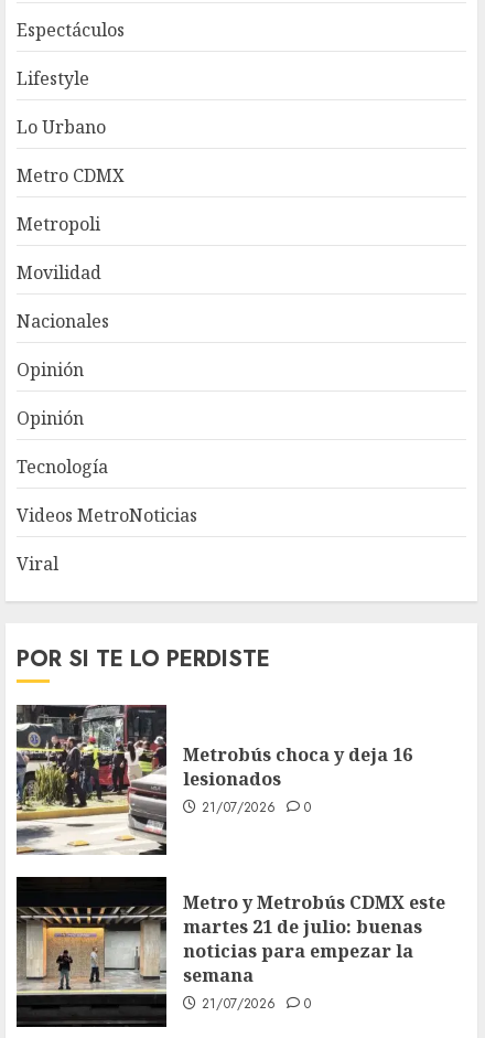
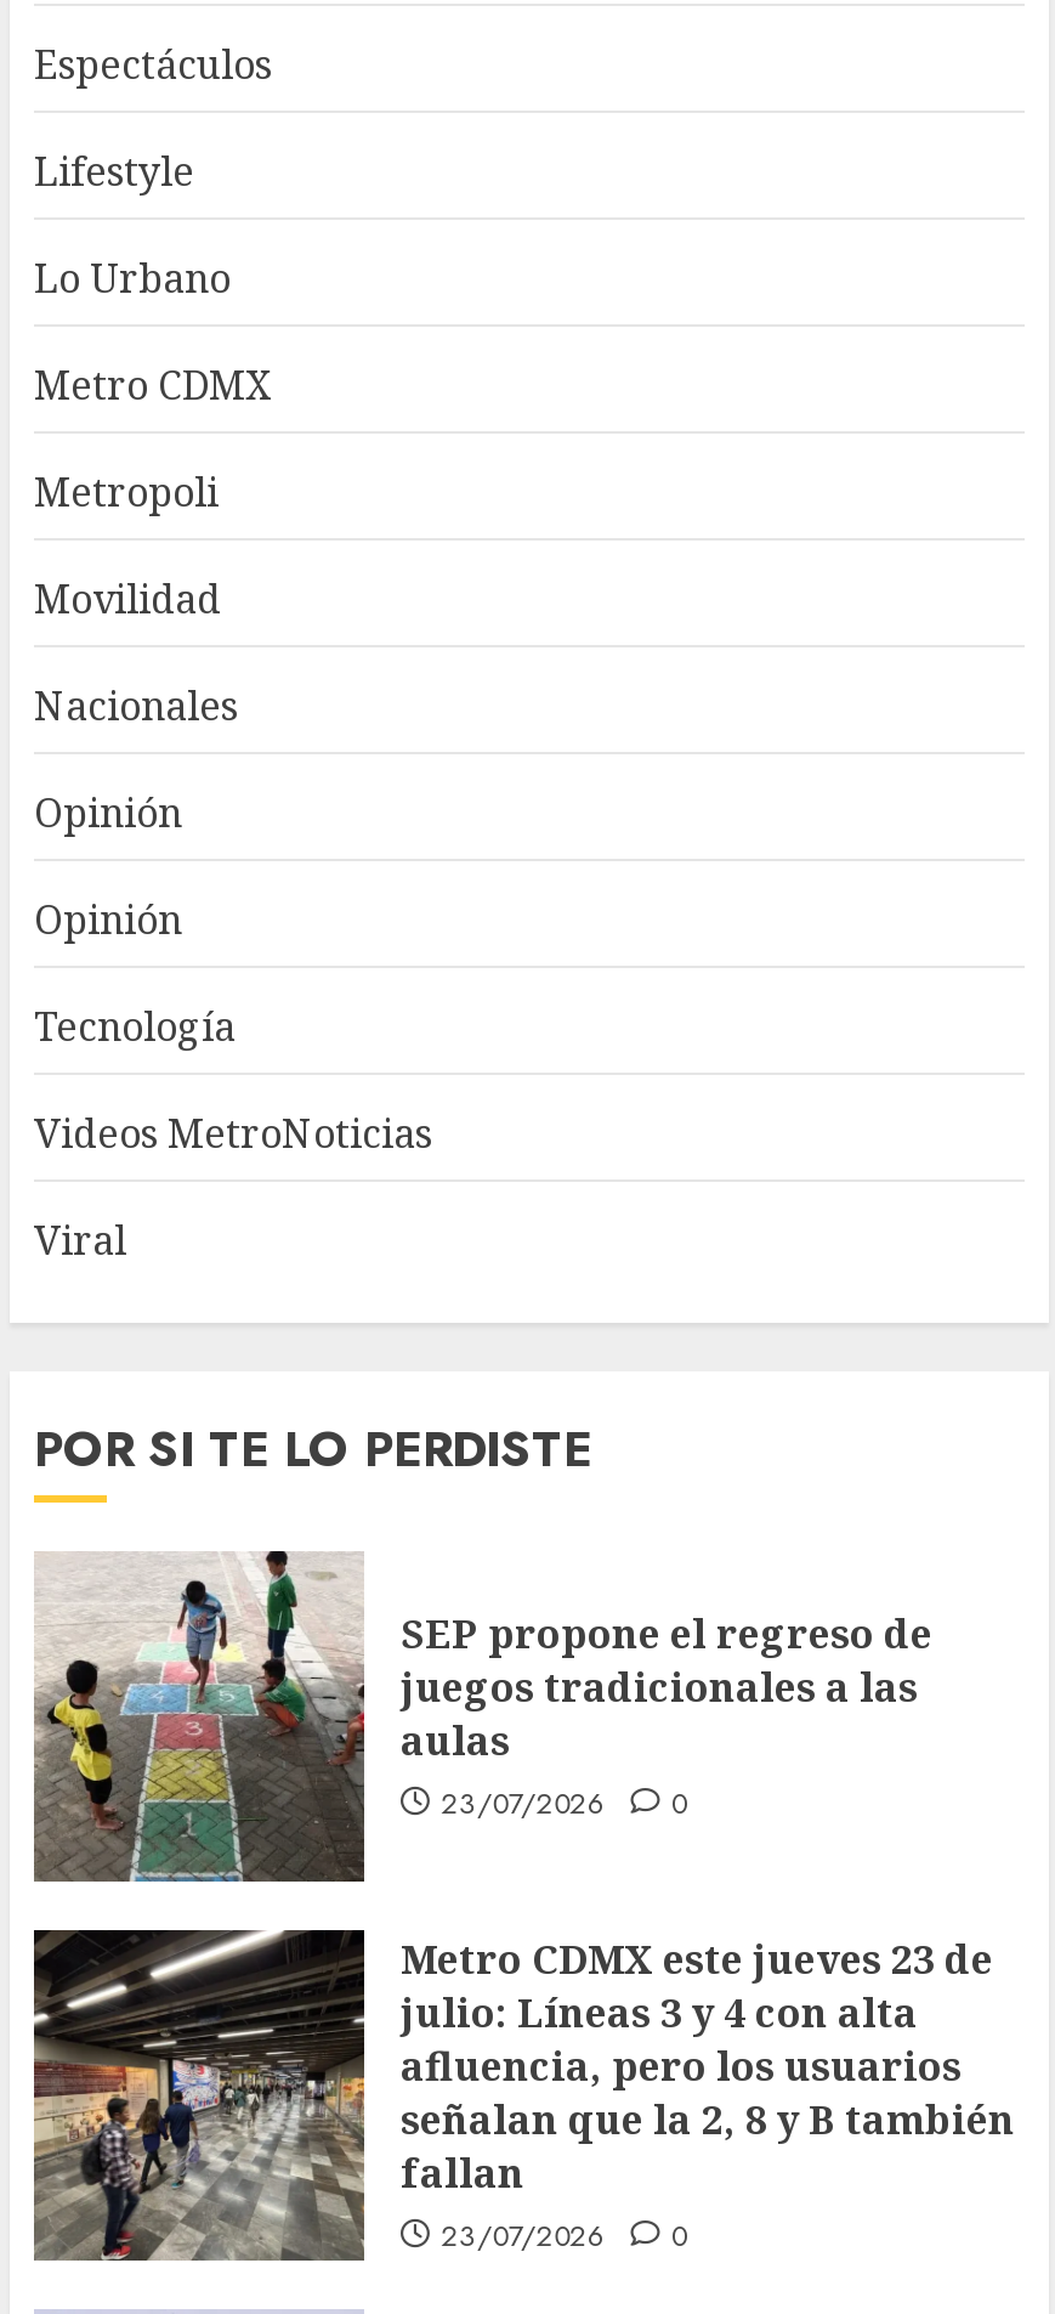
- [image]
- Metrobús choca y deja 16
- lesionados
- 21/07/2026
+ [image]
+ SEP propone el regreso de
+ juegos tradicionales a las
+ aulas
+ 23/07/2026

- [image]
- Metro y Metrobús CDMX este
- martes 21 de julio: buenas
- noticias para empezar la
- semana
- 21/07/2026
+ [image]
+ Metro CDMX este jueves 23 de
+ julio: Líneas 3 y 4 con alta
+ afluencia, pero los usuarios
+ señalan que la 2, 8 y B también
+ fallan
+ 23/07/2026
